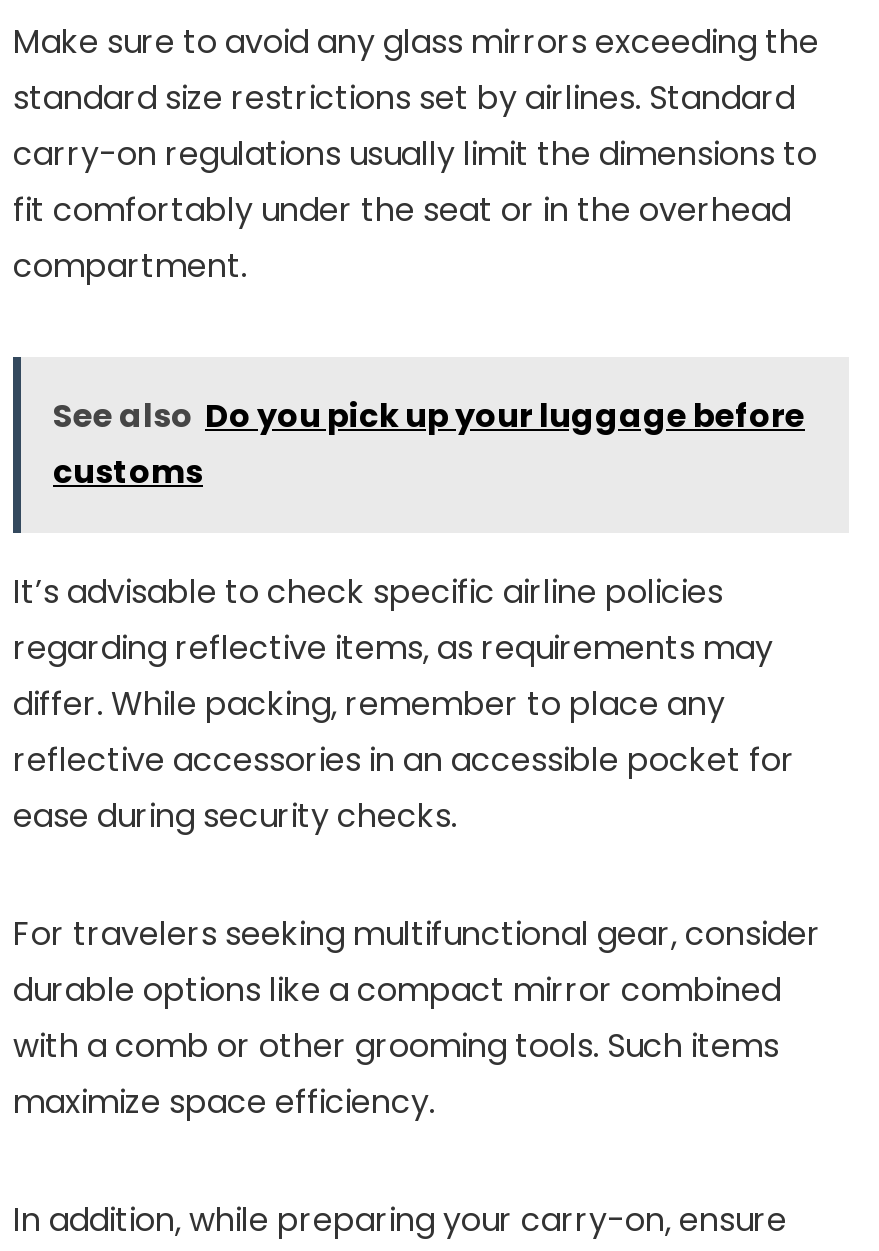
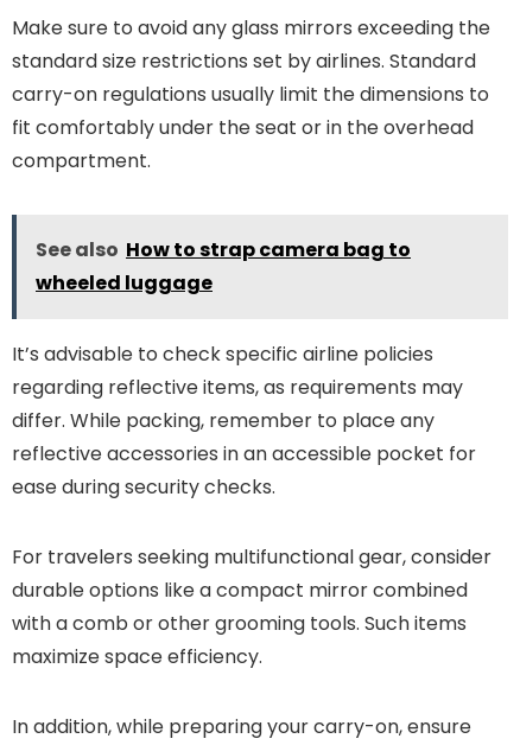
- See also Do you pick up your luggage before
- customs
+ See also How to strap camera bag to
+ wheeled luggage
